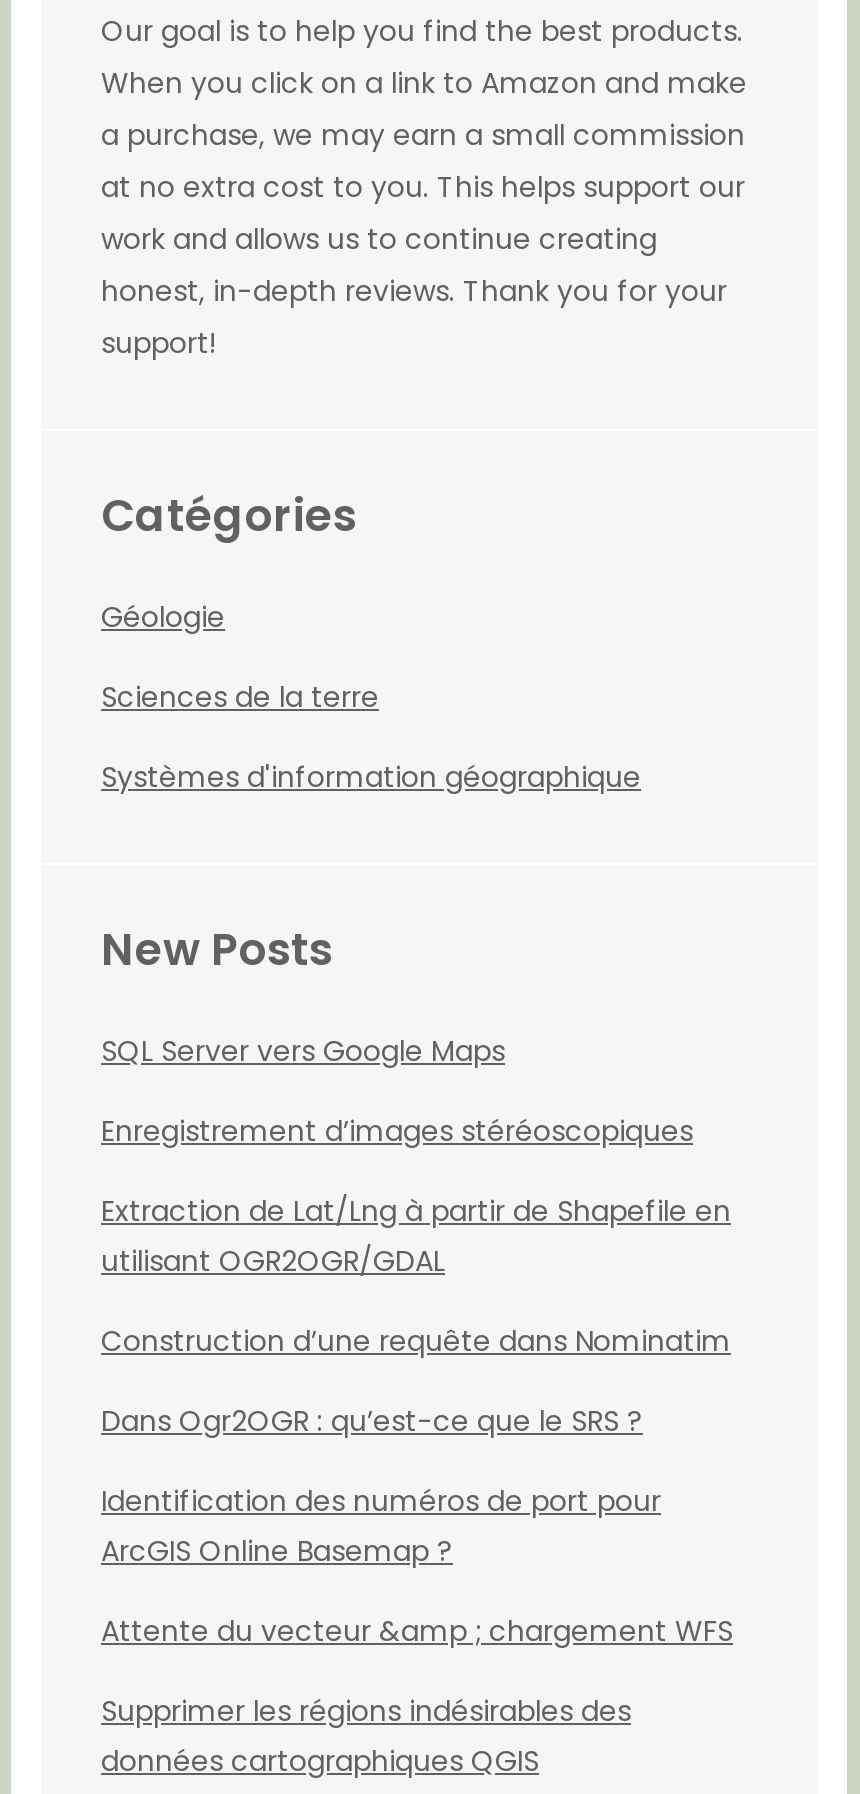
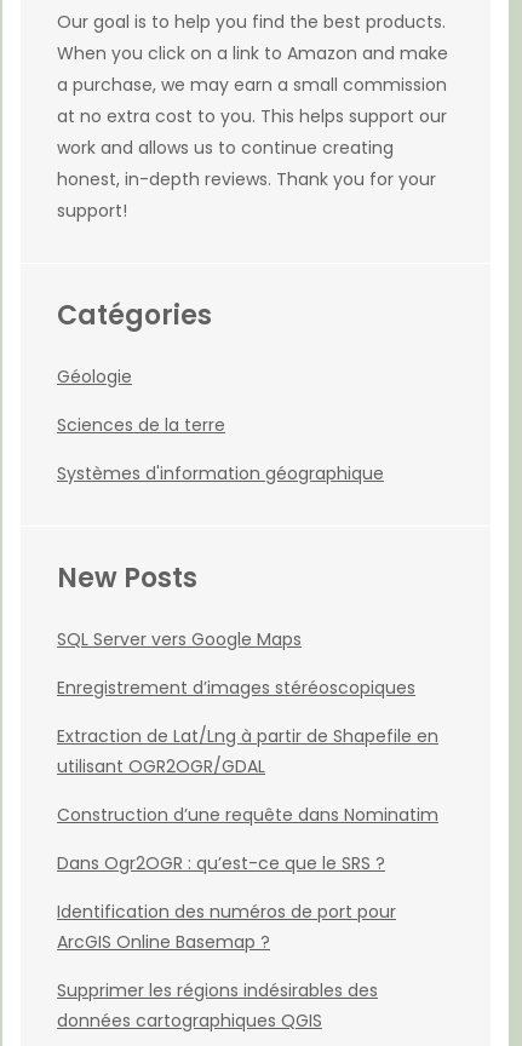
- Attente du vecteur &amp ; chargement WFS
